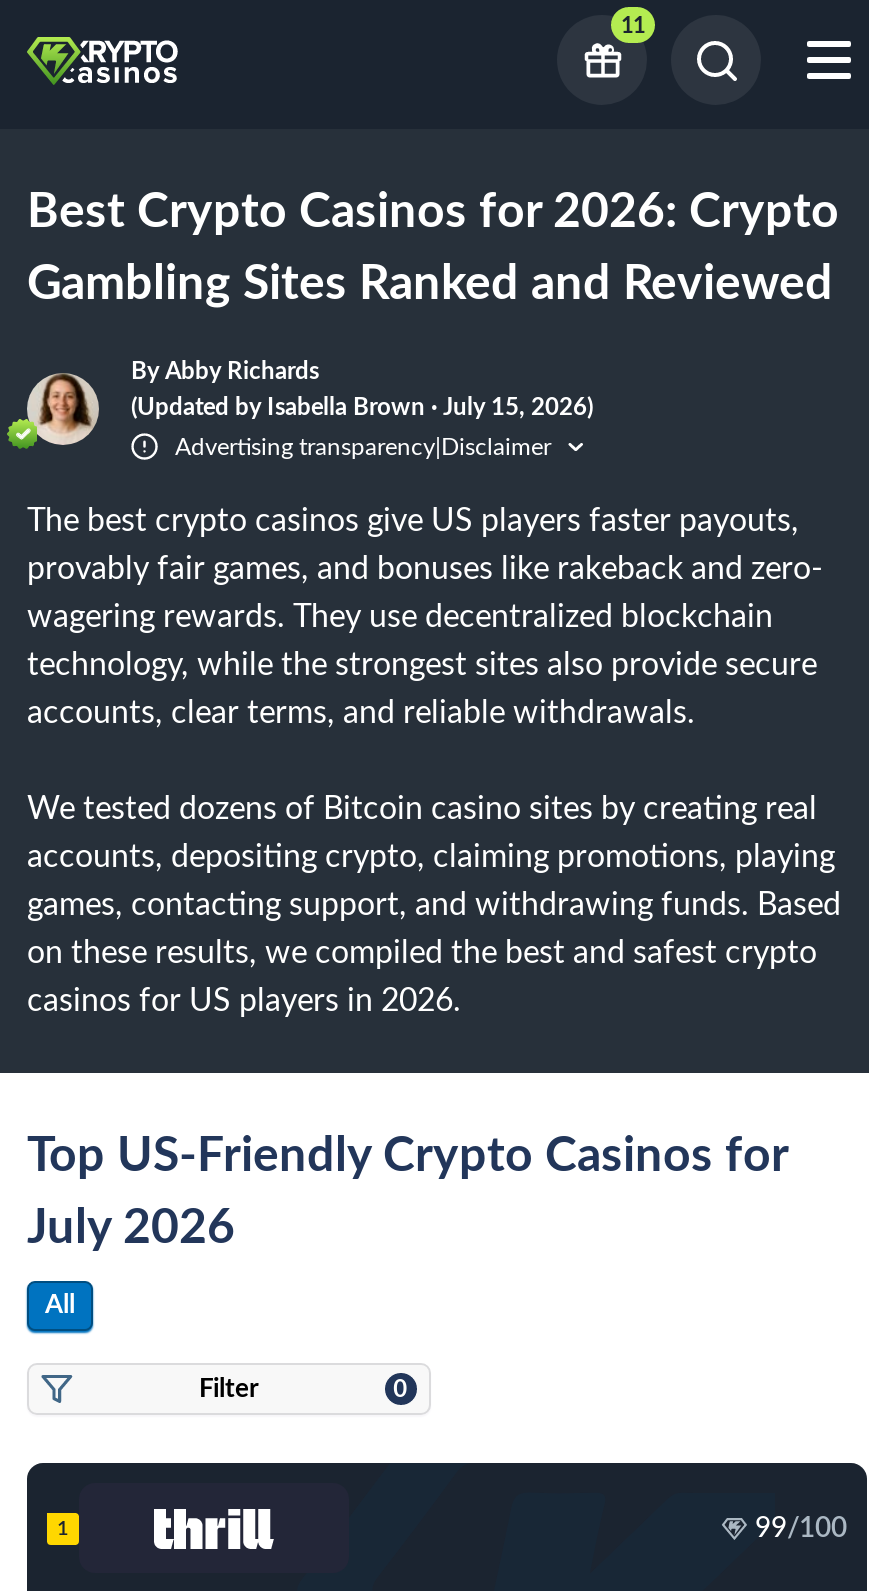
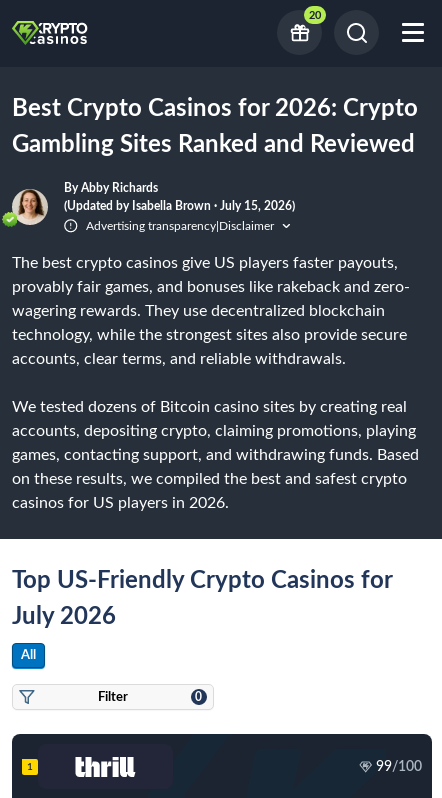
- 11
+ 20
